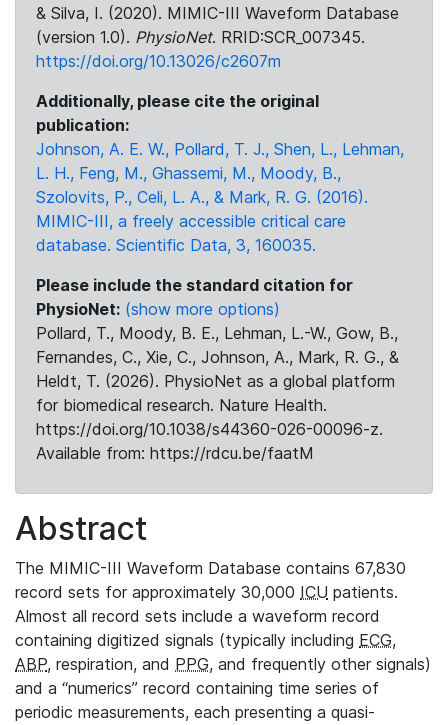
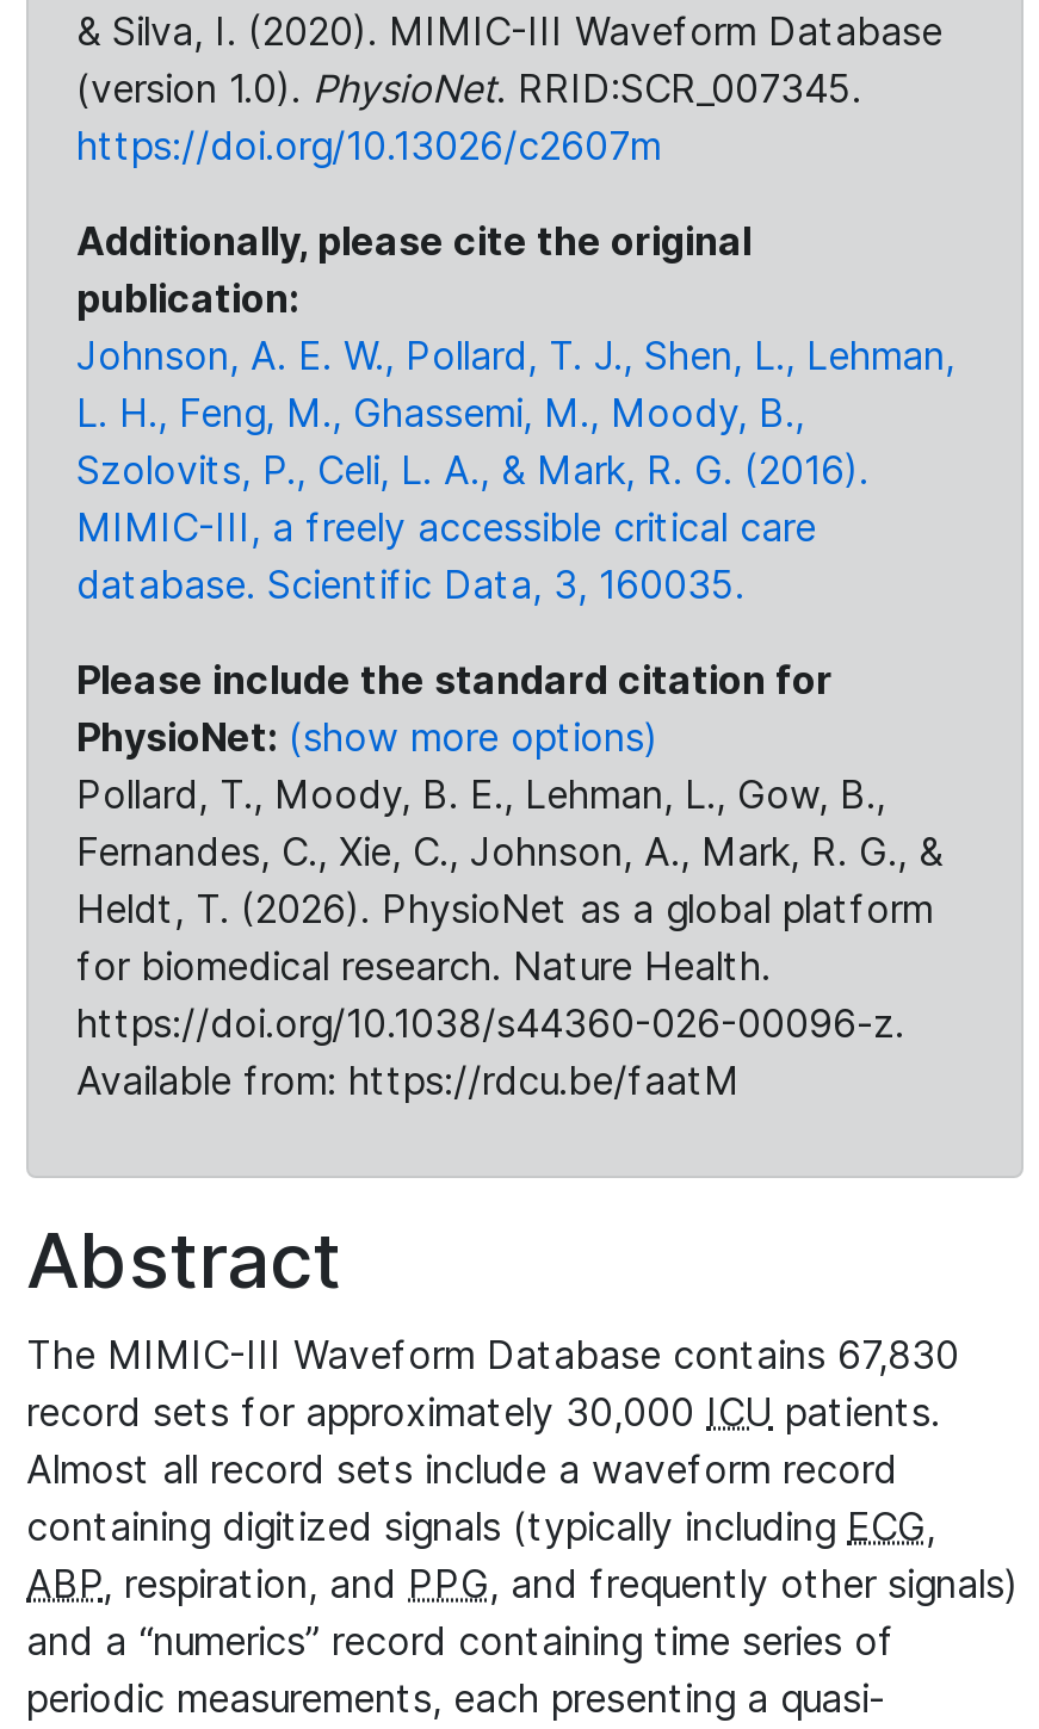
- Pollard, T., Moody, B. E., Lehman, L.-W., Gow, B.,
+ Pollard, T., Moody, B. E., Lehman, L., Gow, B.,
